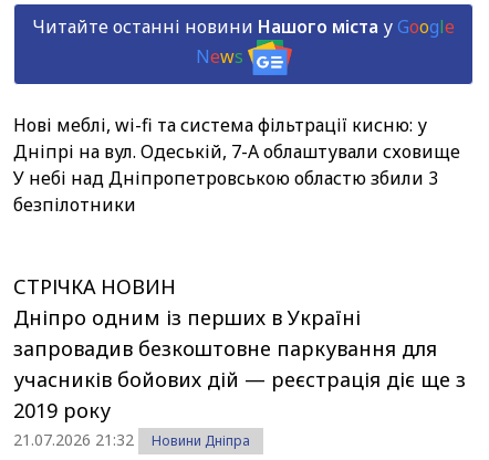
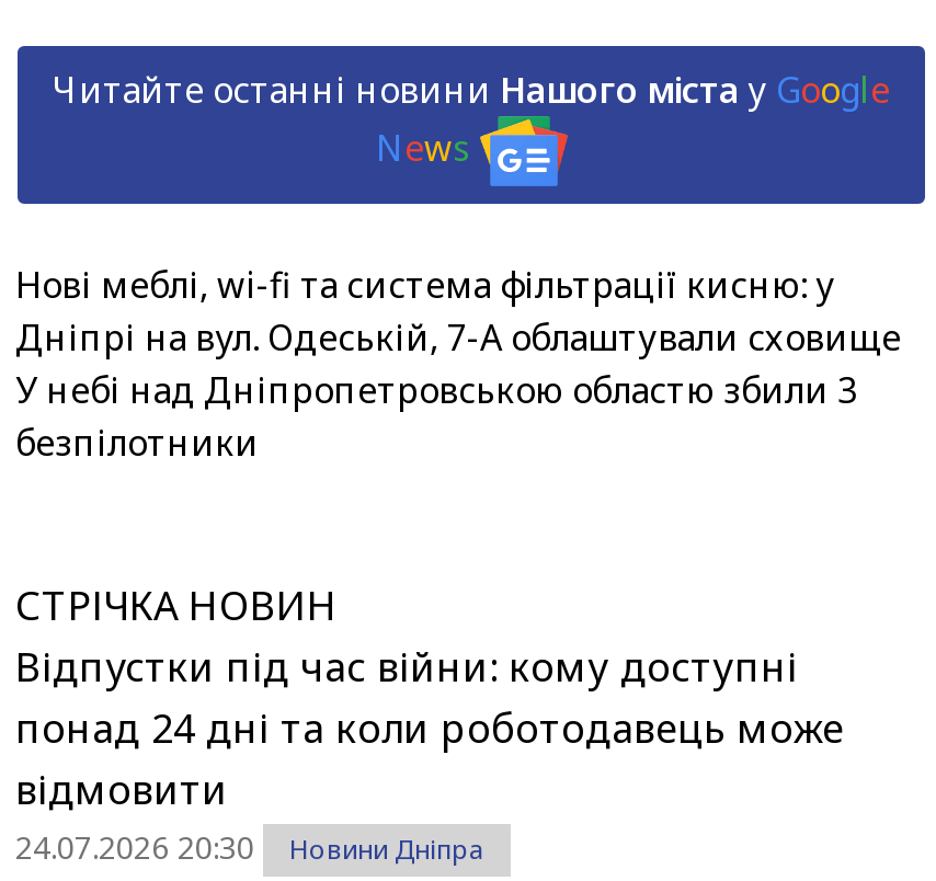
- Дніпро одним із перших в Україні
- запровадив безкоштовне паркування для
- учасників бойових дій — реєстрація діє ще з
- 2019 року
- 21.07.2026 21:32
+ Відпустки під час війни: кому доступні
+ понад 24 дні та коли роботодавець може
+ відмовити
+ 24.07.2026 20:30
